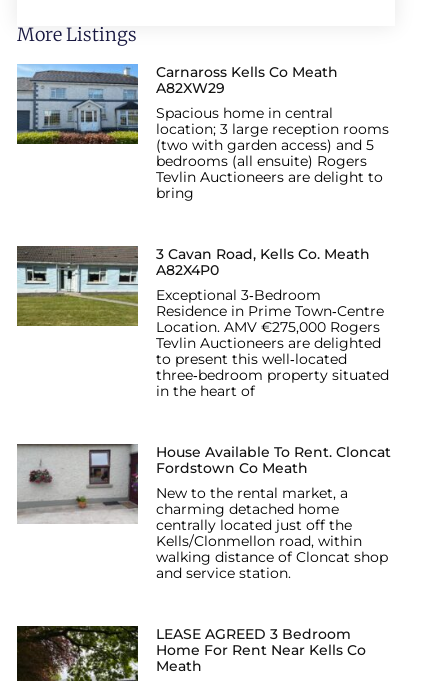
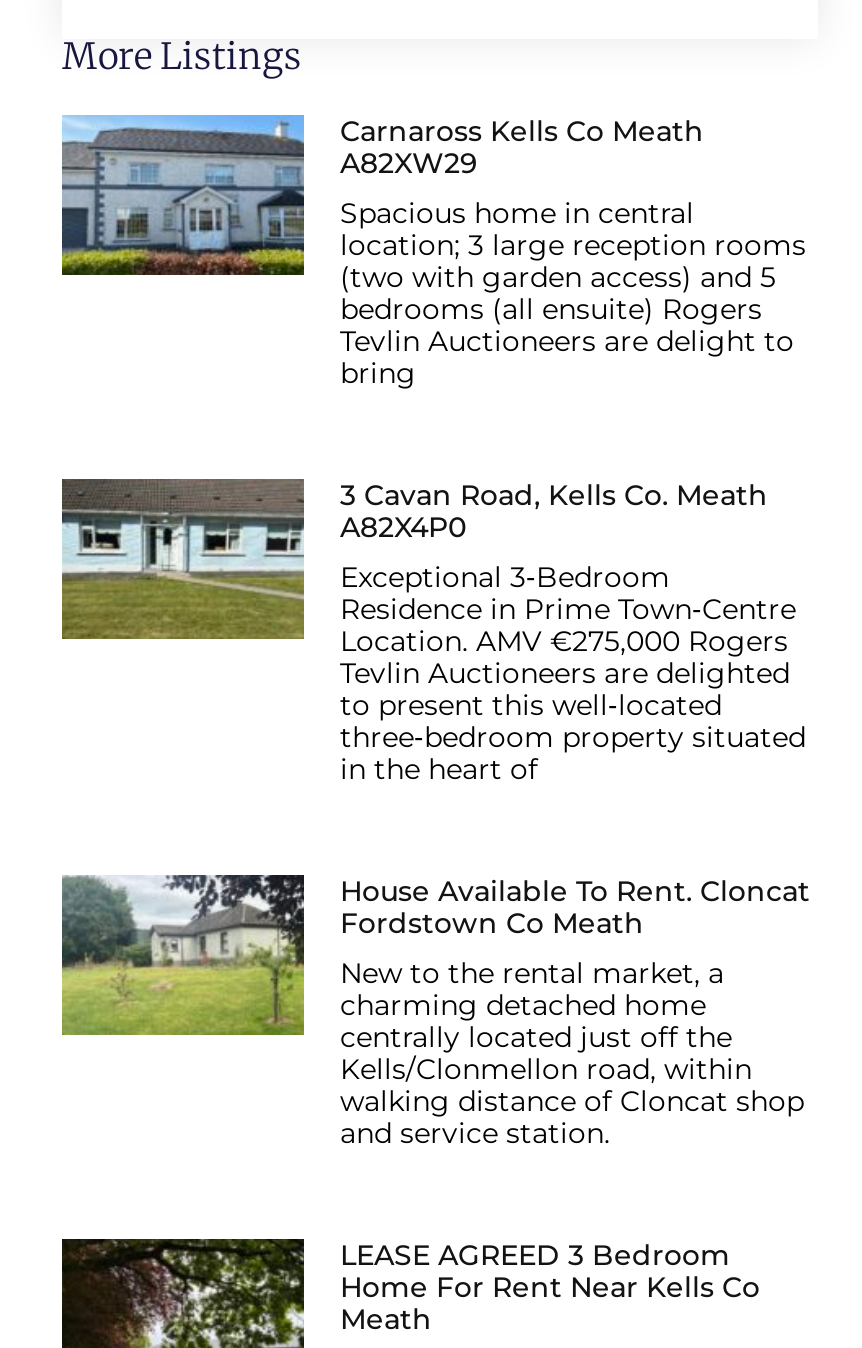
- [image]
+ [image]
